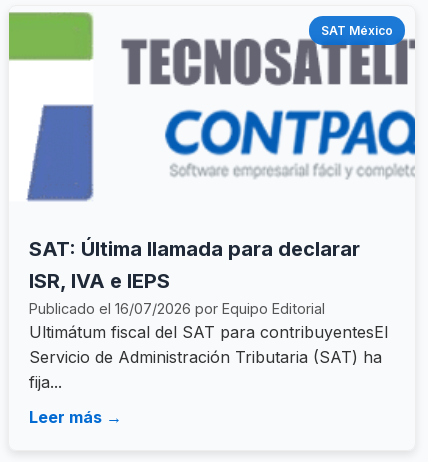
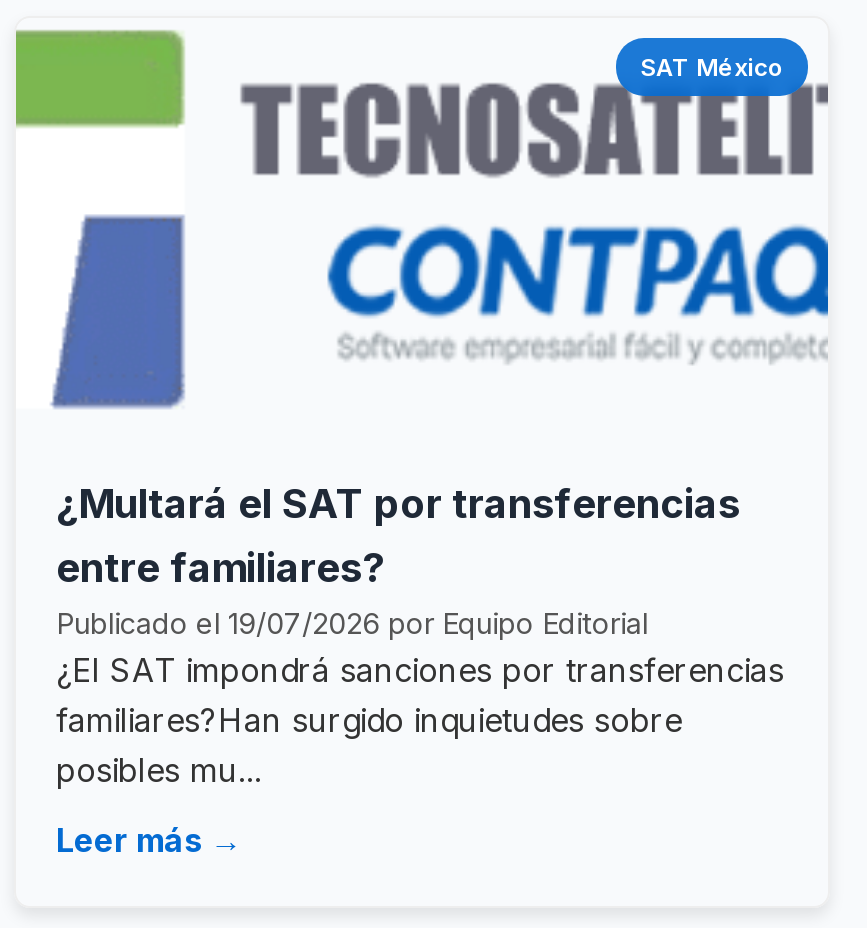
- SAT: Última llamada para declarar
- ISR, IVA e IEPS
- Publicado el 16/07/2026 por Equipo Editorial
- Ultimátum fiscal del SAT para contribuyentesEl
- Servicio de Administración Tributaria (SAT) ha
- fija...
+ ¿Multará el SAT por transferencias
+ entre familiares?
+ Publicado el 19/07/2026 por Equipo Editorial
+ ¿El SAT impondrá sanciones por transferencias
+ familiares?Han surgido inquietudes sobre
+ posibles mu...
